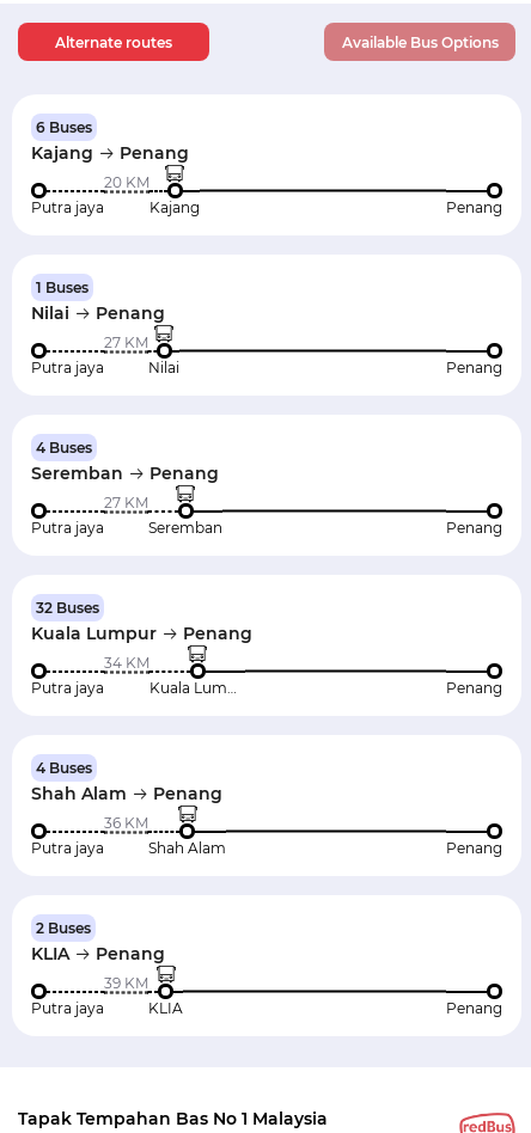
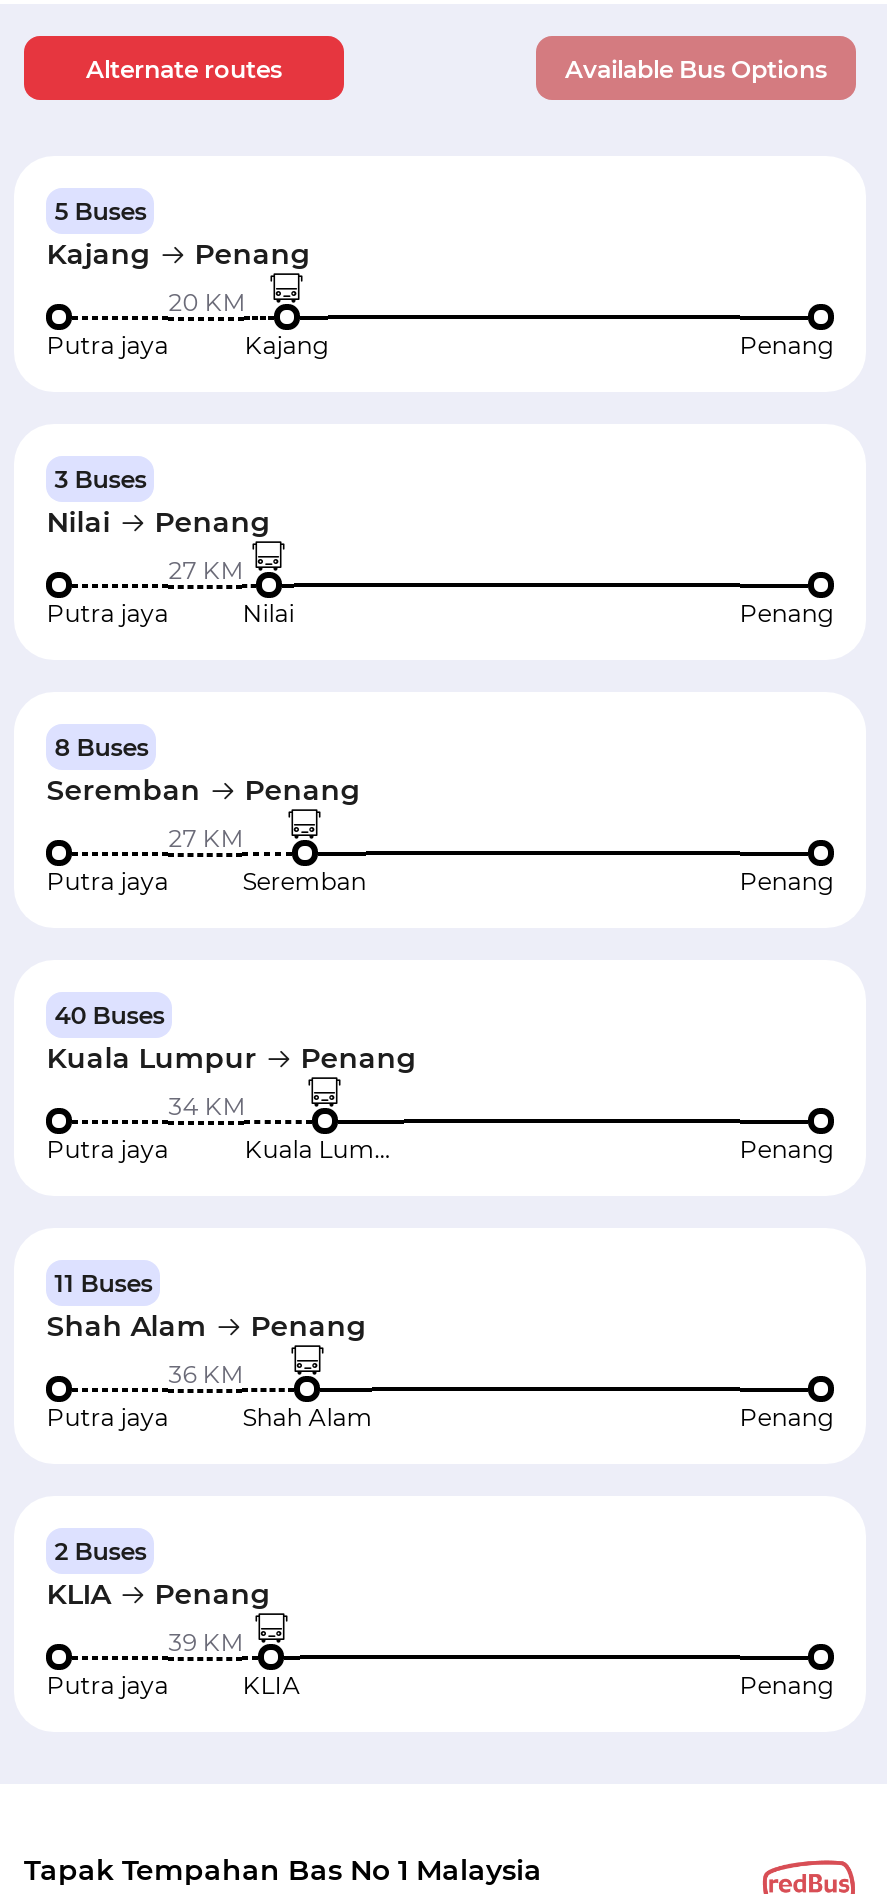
- 6 Buses
+ 5 Buses

- 1 Buses
+ 3 Buses

- 4 Buses
+ 8 Buses

- 32 Buses
+ 40 Buses

- 4 Buses
+ 11 Buses
